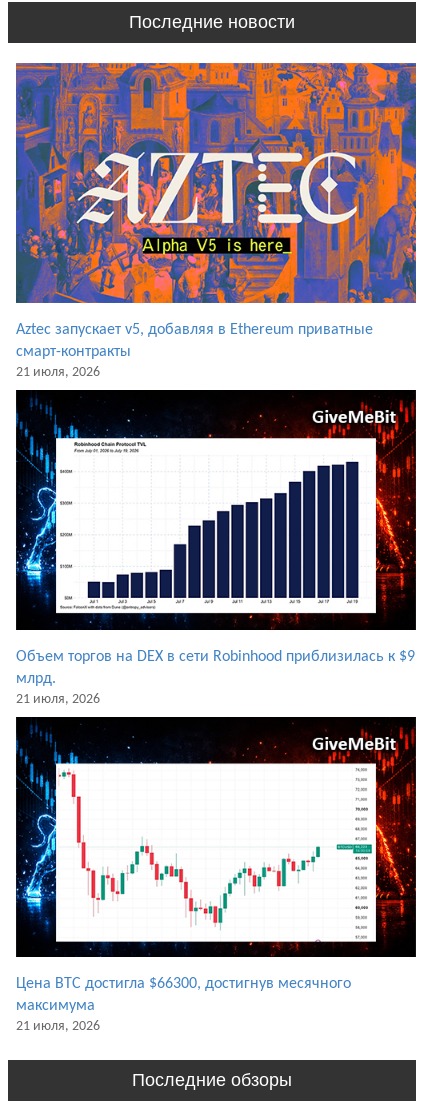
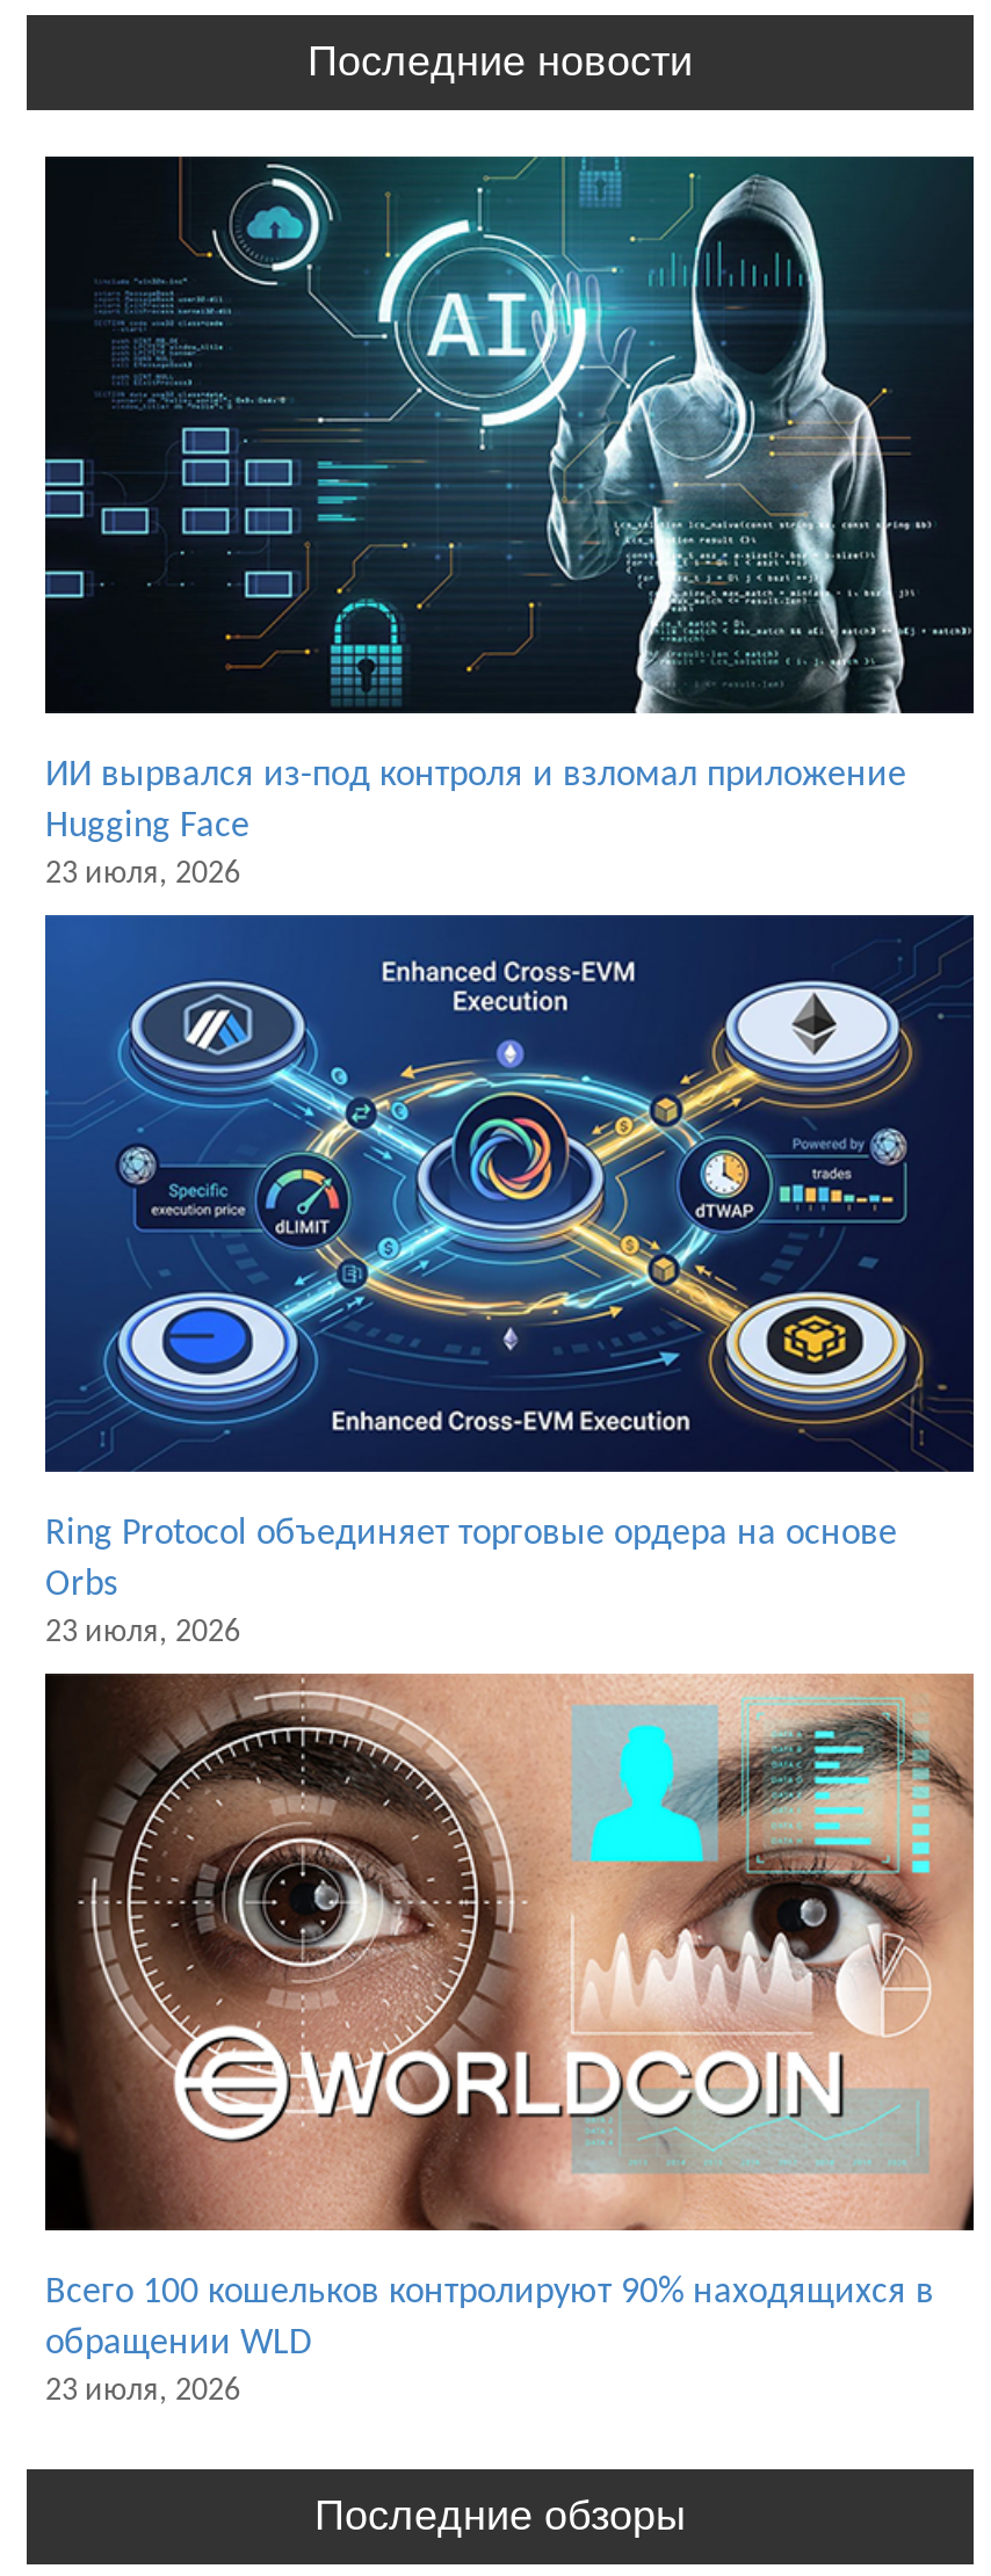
- [image]
- Aztec запускает v5, добавляя в Ethereum приватные
- смарт-контракты
- 21 июля, 2026
+ [image]
+ ИИ вырвался из-под контроля и взломал приложение
+ Hugging Face
+ 23 июля, 2026

- [image]
- Объем торгов на DEX в сети Robinhood приблизилась к $9
- млрд.
- 21 июля, 2026
+ [image]
+ Ring Protocol объединяет торговые ордера на основе
+ Orbs
+ 23 июля, 2026

- [image]
- Цена BTC достигла $66300, достигнув месячного
- максимума
- 21 июля, 2026
+ [image]
+ Всего 100 кошельков контролируют 90% находящихся в
+ обращении WLD
+ 23 июля, 2026
